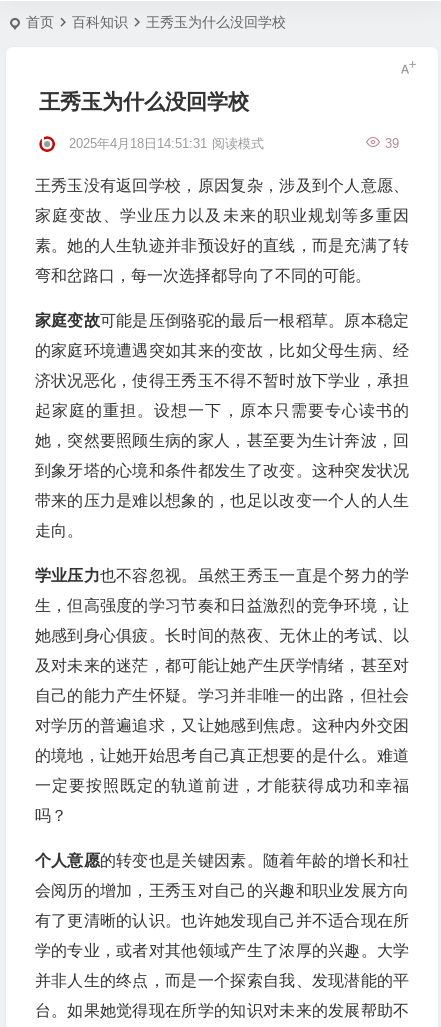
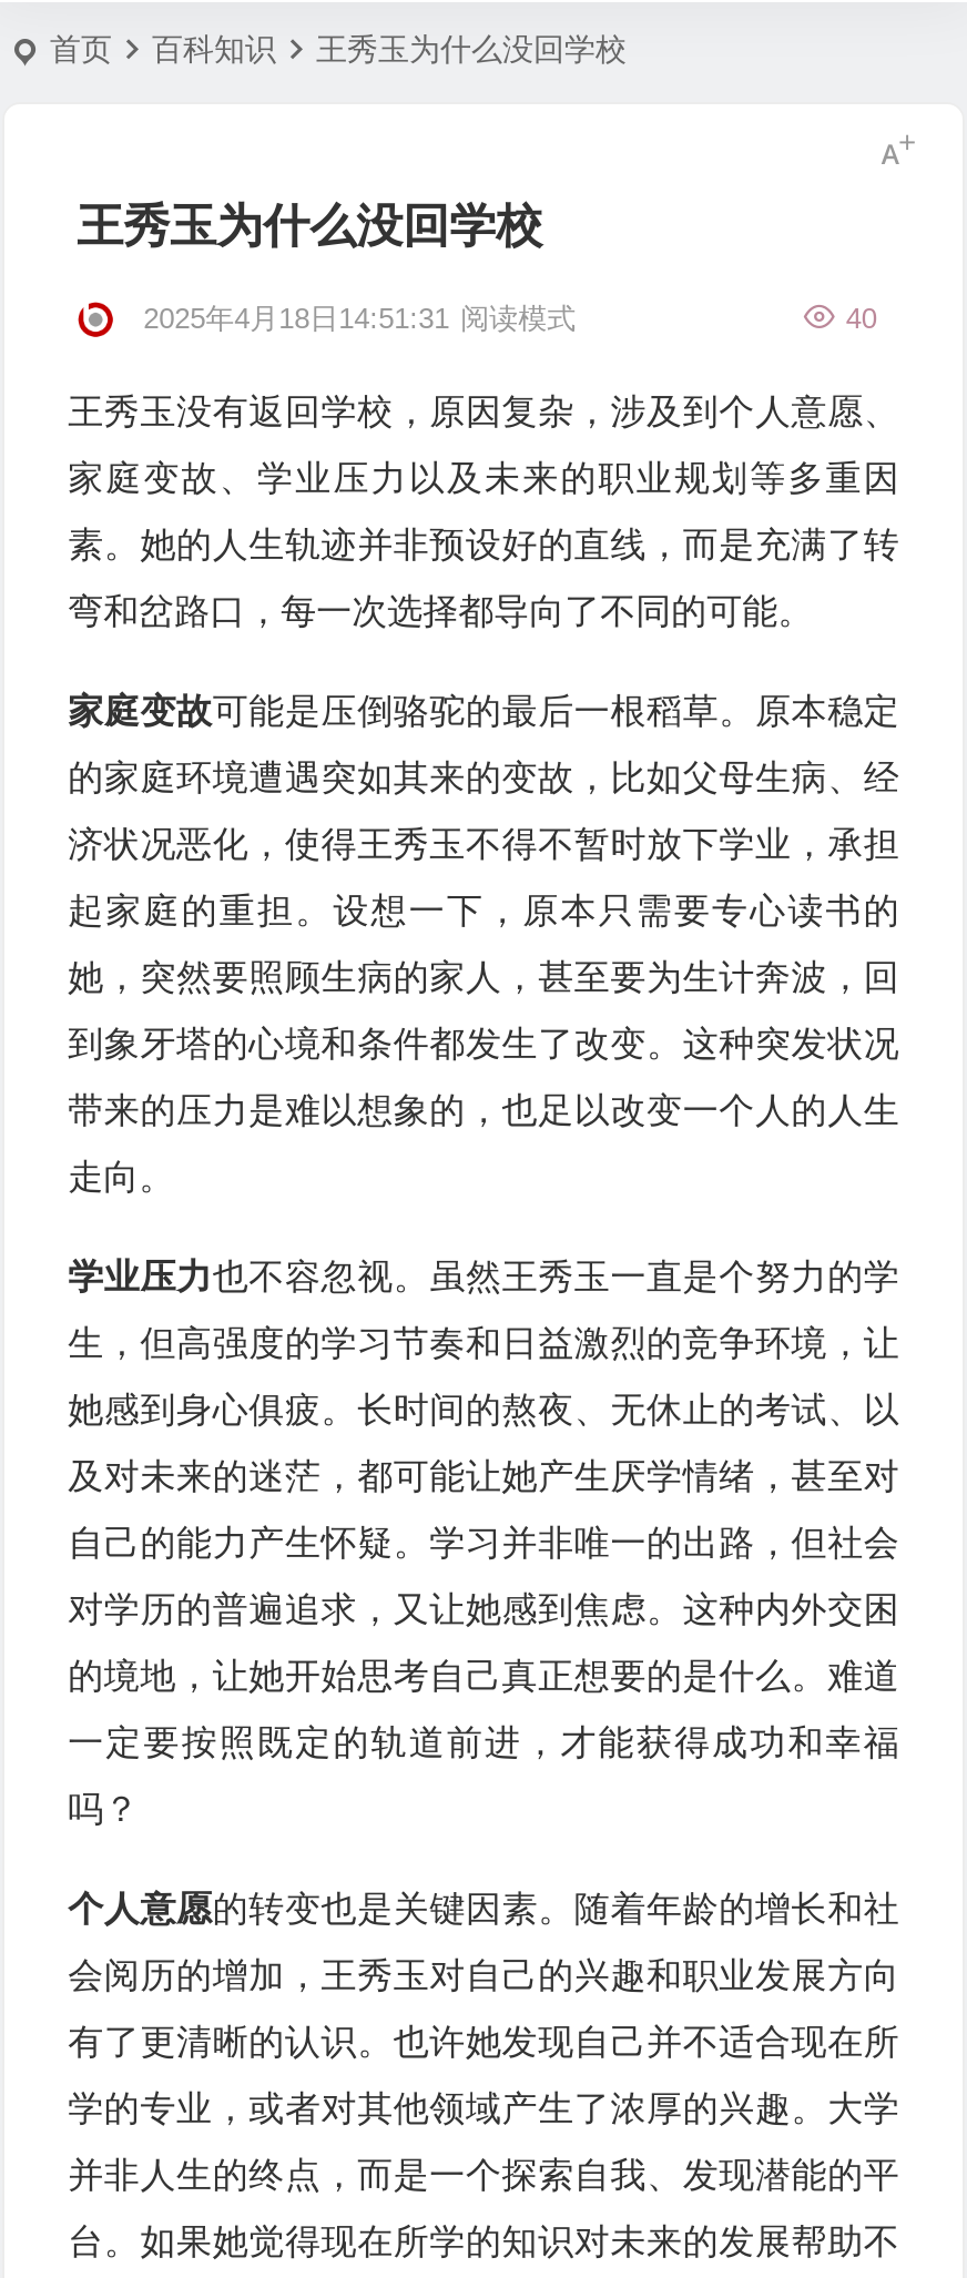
- 39
+ 40
